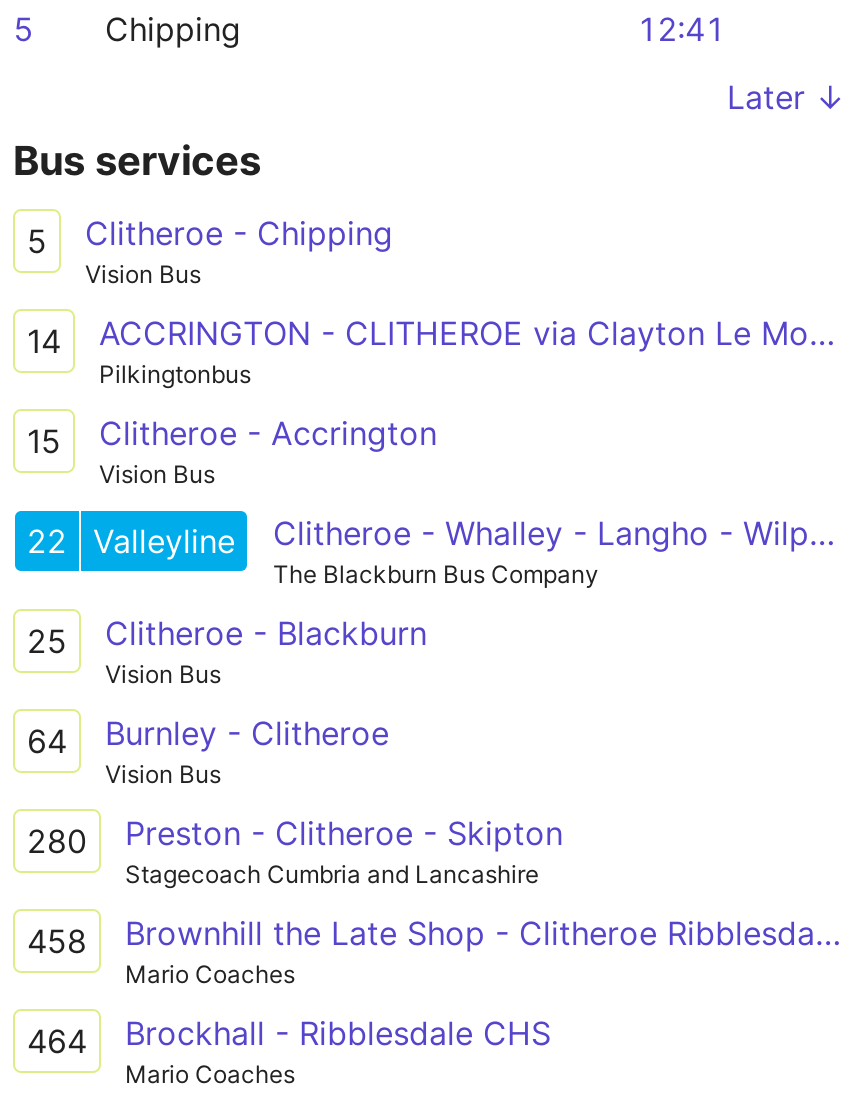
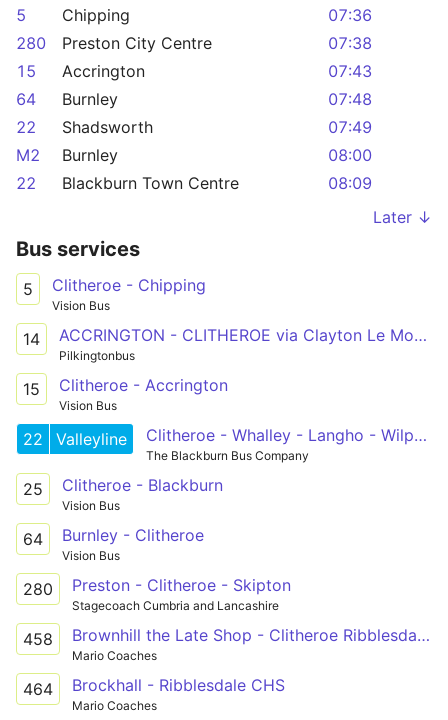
- 12:41
+ 07:36
+ 280
+ Preston City Centre
+ 07:38
+ 15
+ Accrington
+ 07:43
+ 64
+ Burnley
+ 07:48
+ 22
+ Shadsworth
+ 07:49
+ M2
+ Burnley
+ 08:00
+ 22
+ Blackburn Town Centre
+ 08:09
